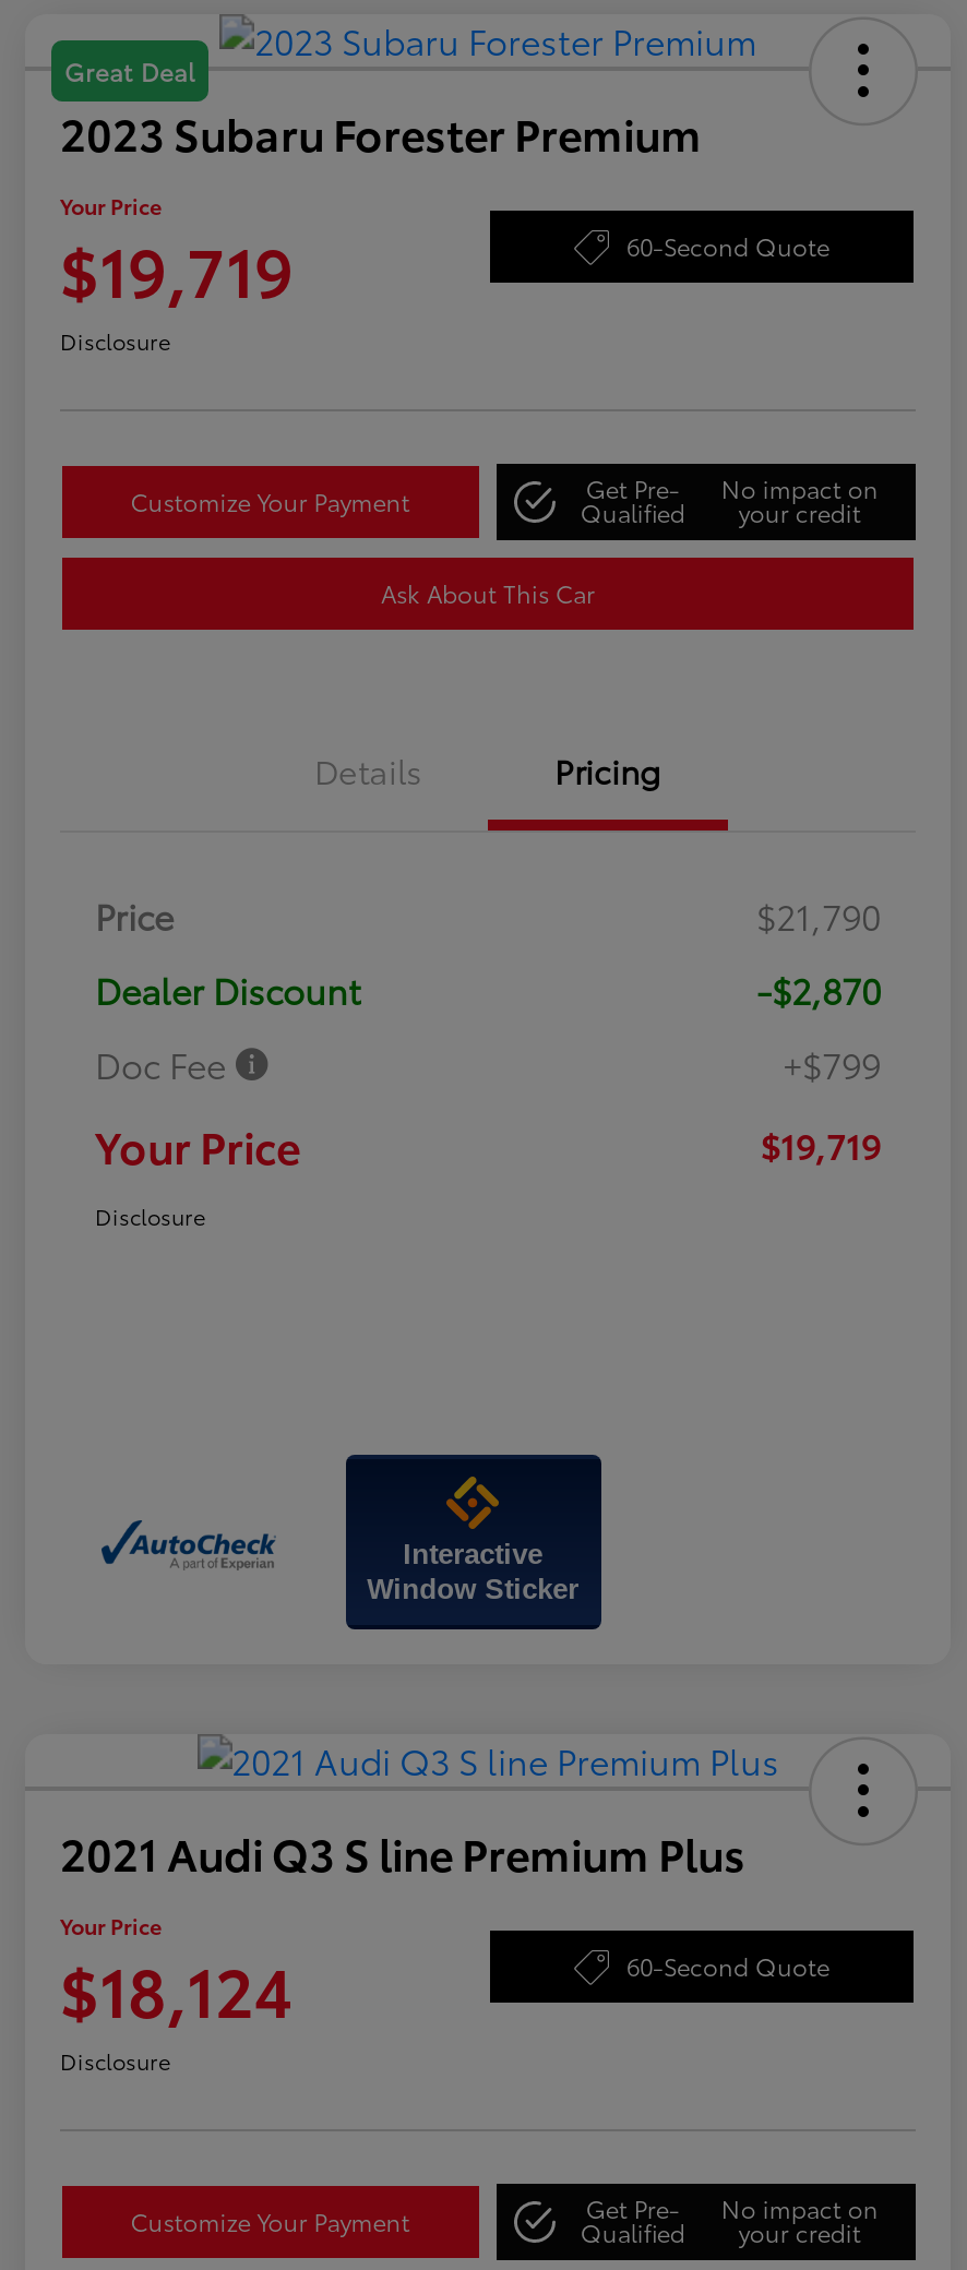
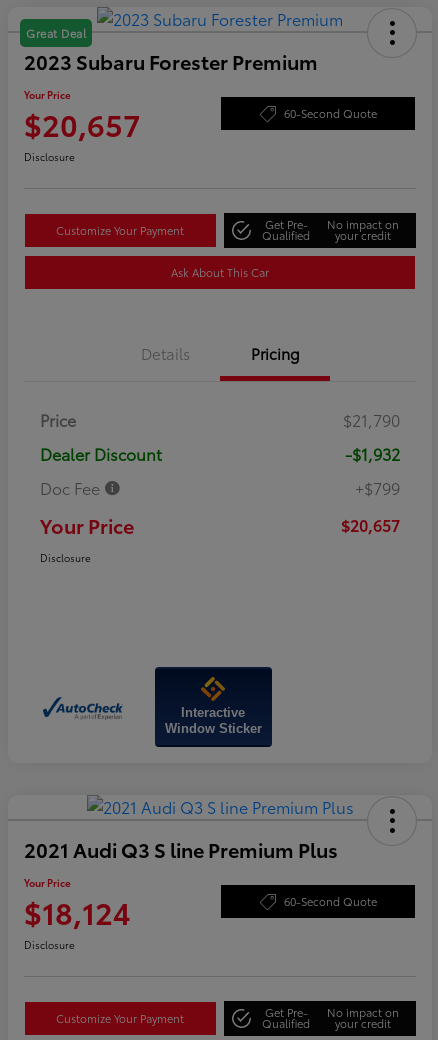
- $19,719
+ $20,657

- -$2,870
+ -$1,932

- $19,719
+ $20,657
